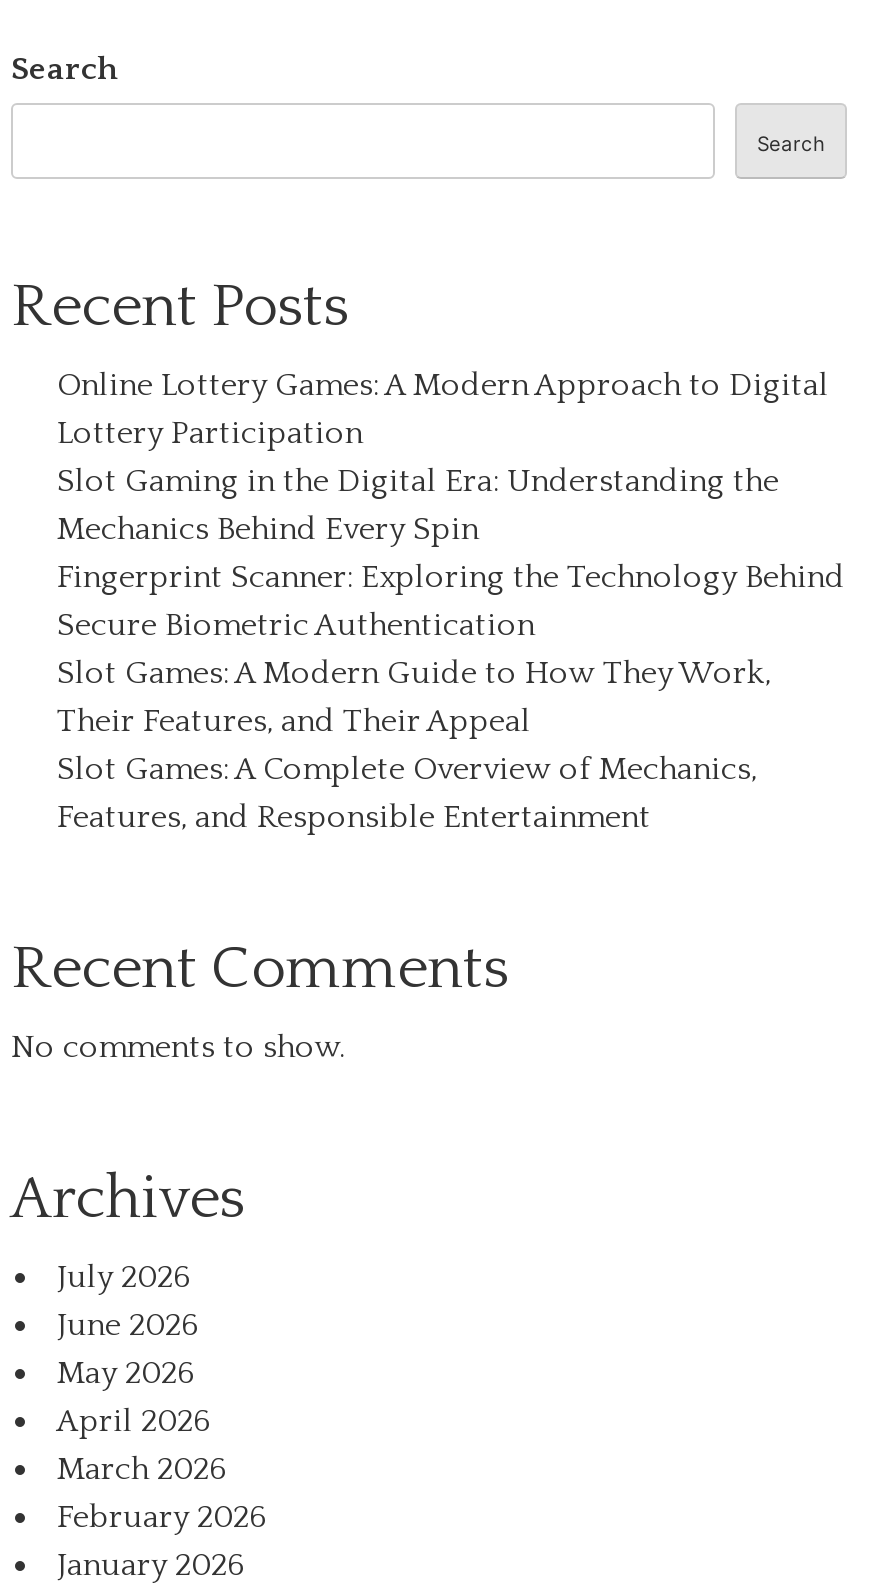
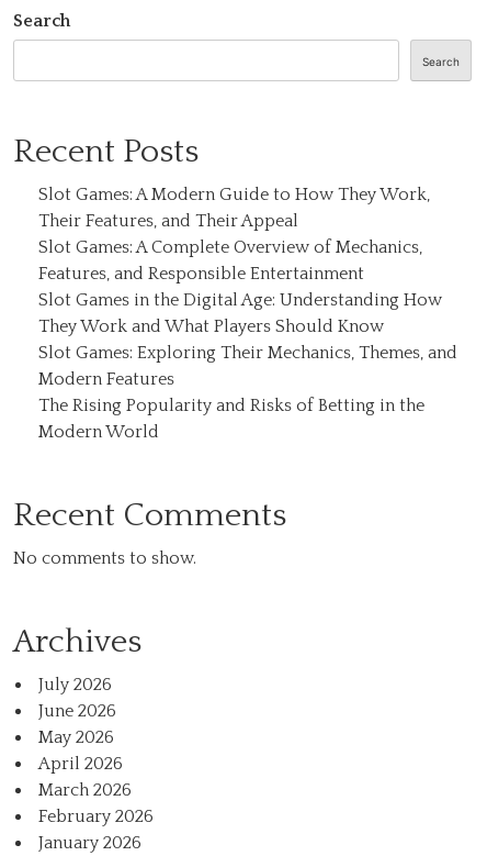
- Online Lottery Games: A Modern Approach to Digital
- Lottery Participation
- Slot Gaming in the Digital Era: Understanding the
- Mechanics Behind Every Spin
- Fingerprint Scanner: Exploring the Technology Behind
- Secure Biometric Authentication

moved up: Slot Games: A Modern Guide to How They Work, | Their Features, and Their Appeal | Slot Games: A Complete Overview of Mechanics, | Features, and Responsible Entertainment

+ Slot Games in the Digital Age: Understanding How
+ They Work and What Players Should Know
+ Slot Games: Exploring Their Mechanics, Themes, and
+ Modern Features
+ The Rising Popularity and Risks of Betting in the
+ Modern World
